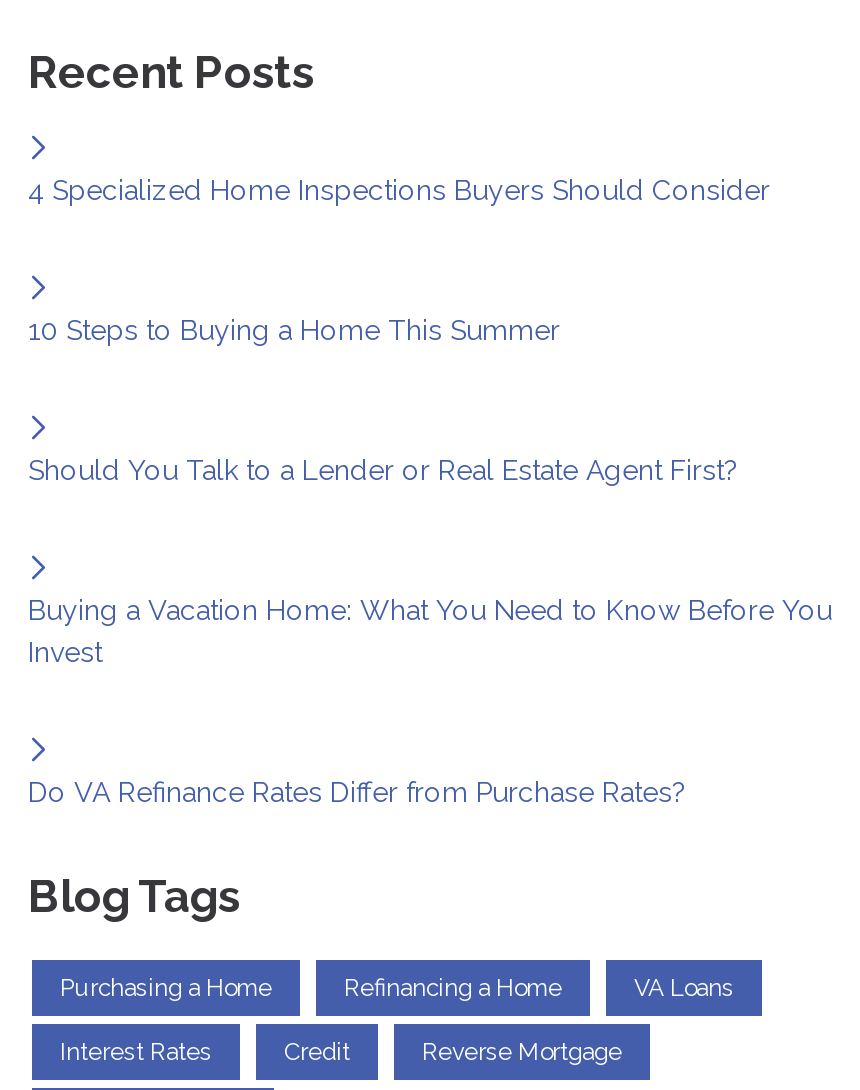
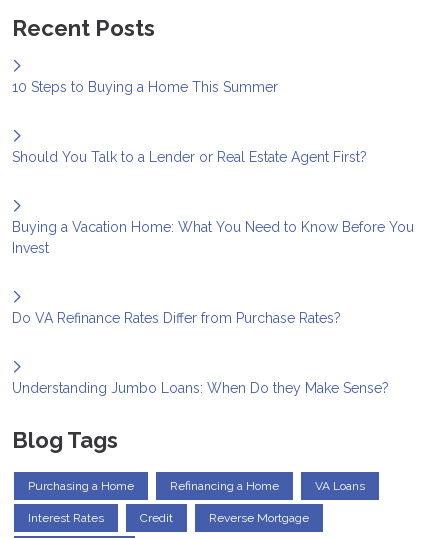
- 4 Specialized Home Inspections Buyers Should Consider

moved up: 10 Steps to Buying a Home This Summer | Should You Talk to a Lender or Real Estate Agent First? | Buying a Vacation Home: What You Need to Know Before You | Invest | Do VA Refinance Rates Differ from Purchase Rates?

+ Understanding Jumbo Loans: When Do they Make Sense?
